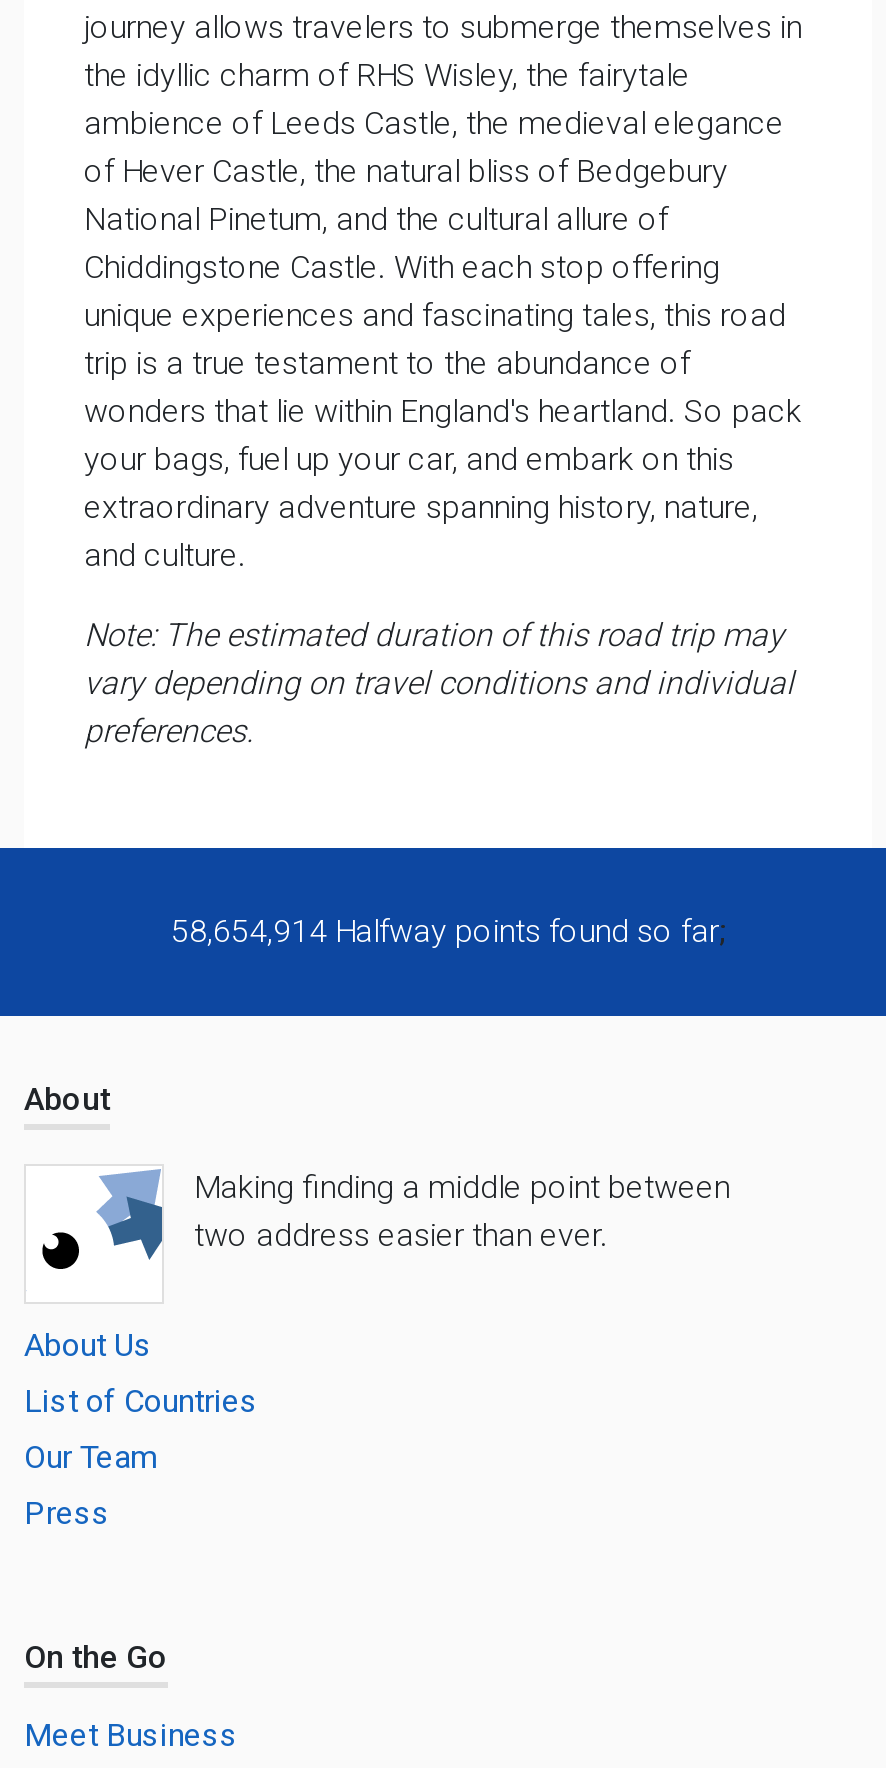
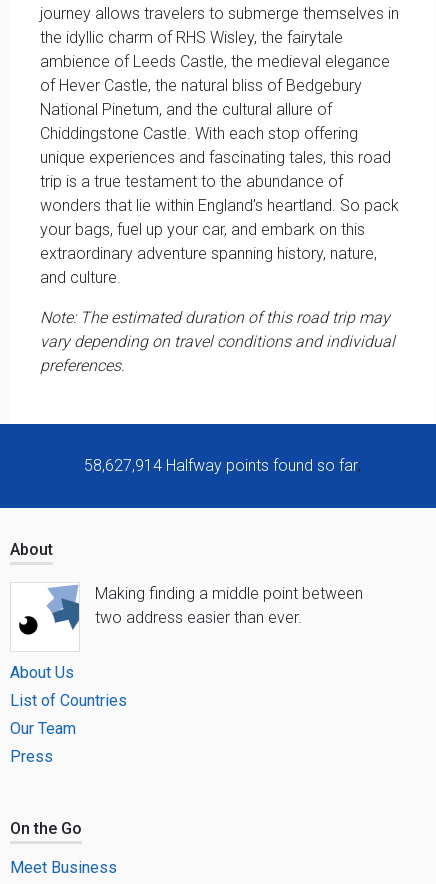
- 58,654,914 Halfway points found so far;
+ 58,627,914 Halfway points found so far;
